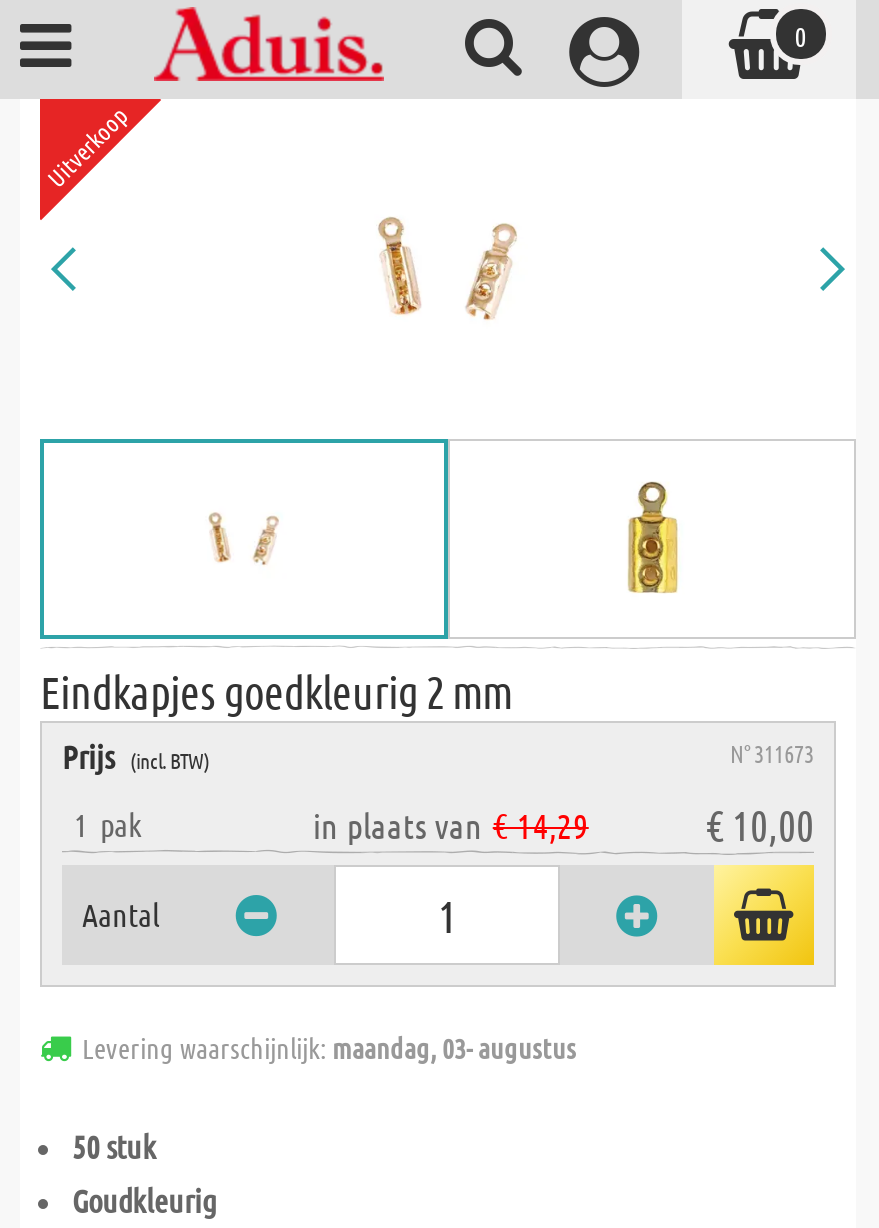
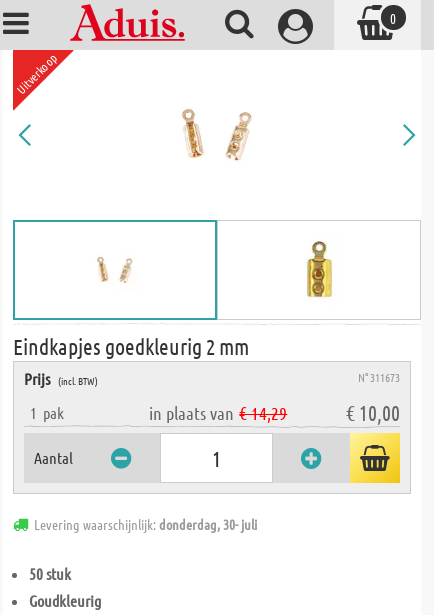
- Levering waarschijnlijk: maandag, 03- augustus
+ Levering waarschijnlijk: donderdag, 30- juli
